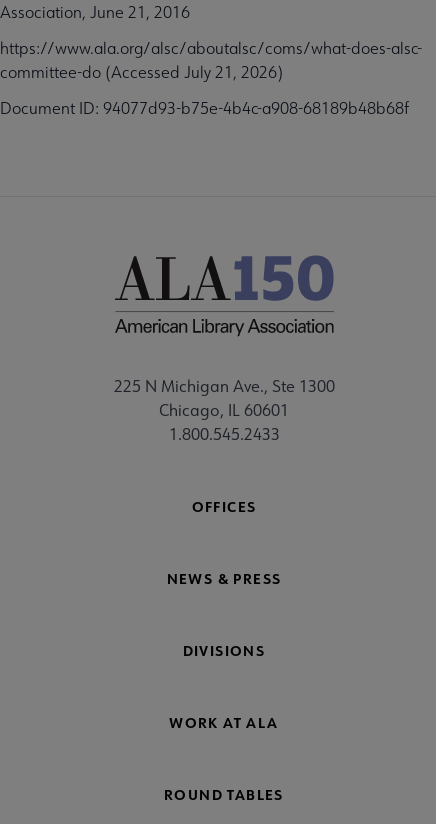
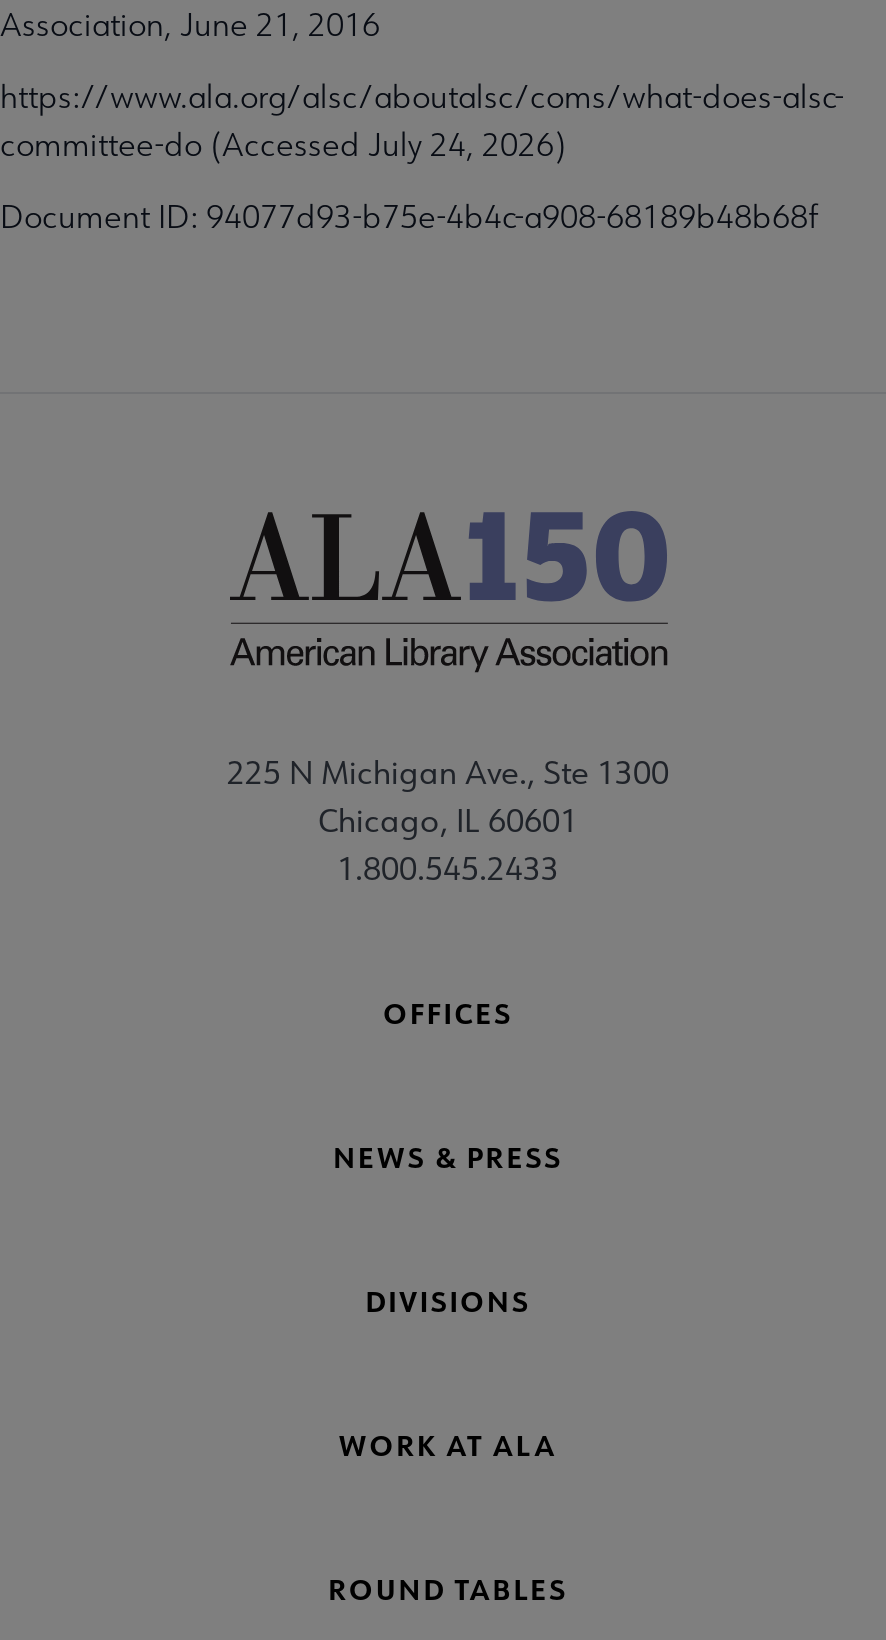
- committee-do (Accessed July 21, 2026)
+ committee-do (Accessed July 24, 2026)
